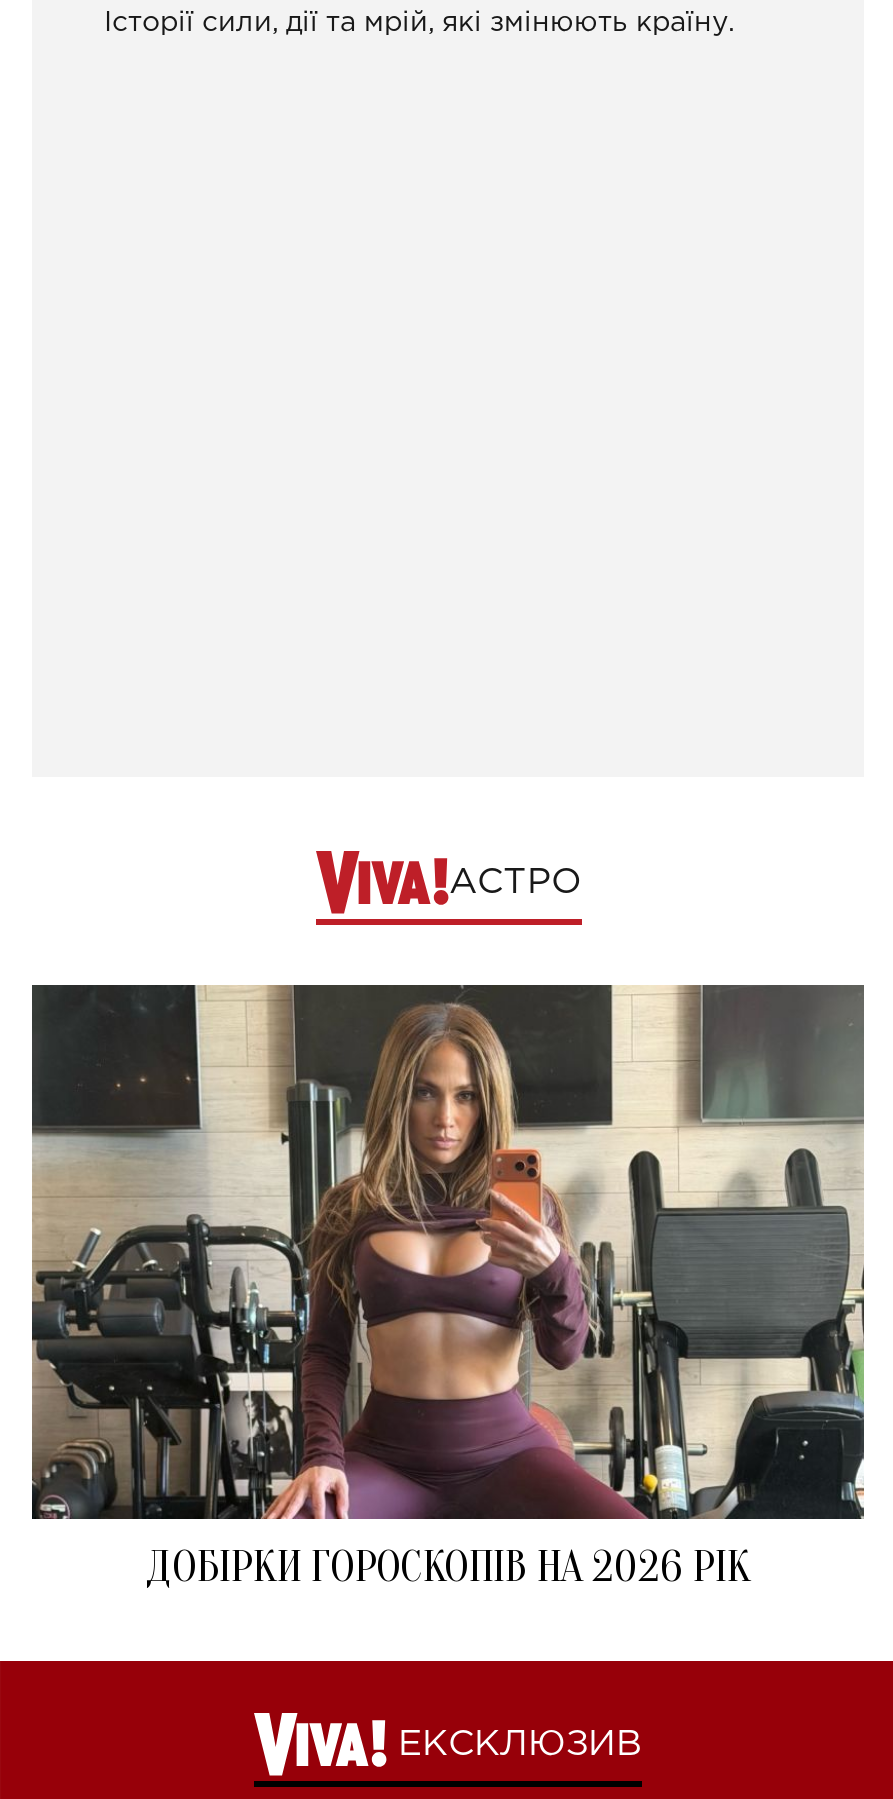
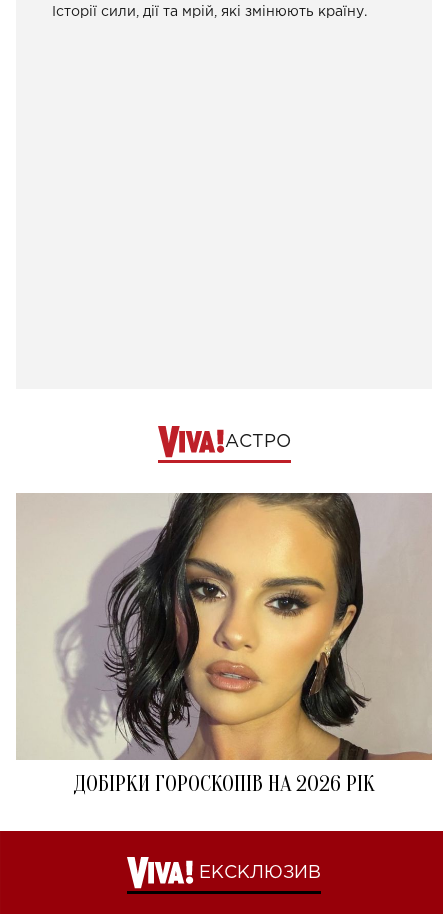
- [image]
+ [image]
